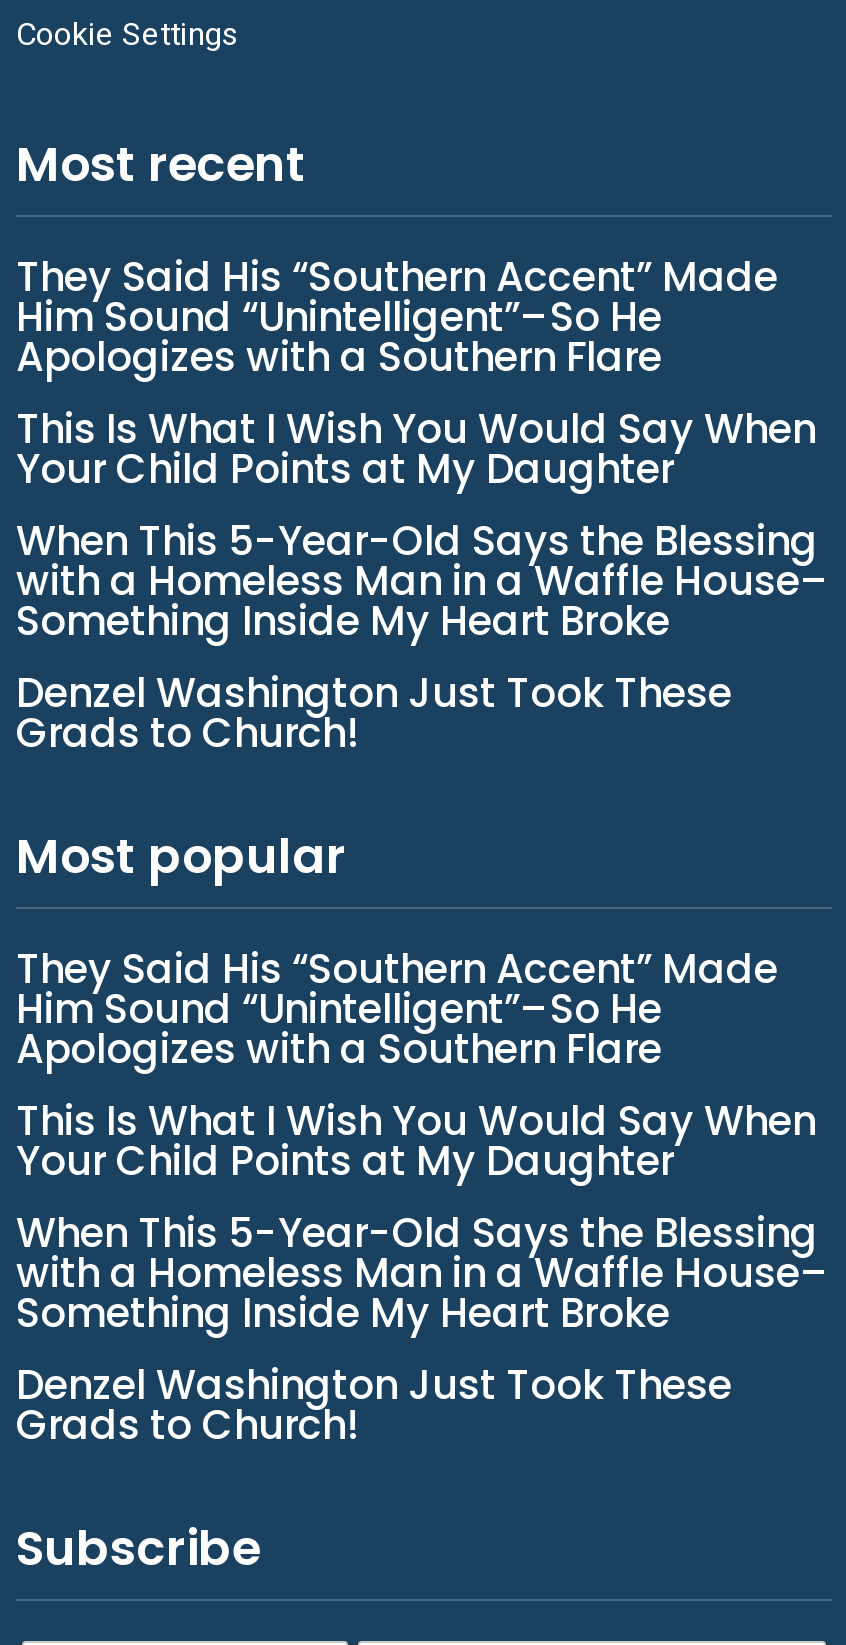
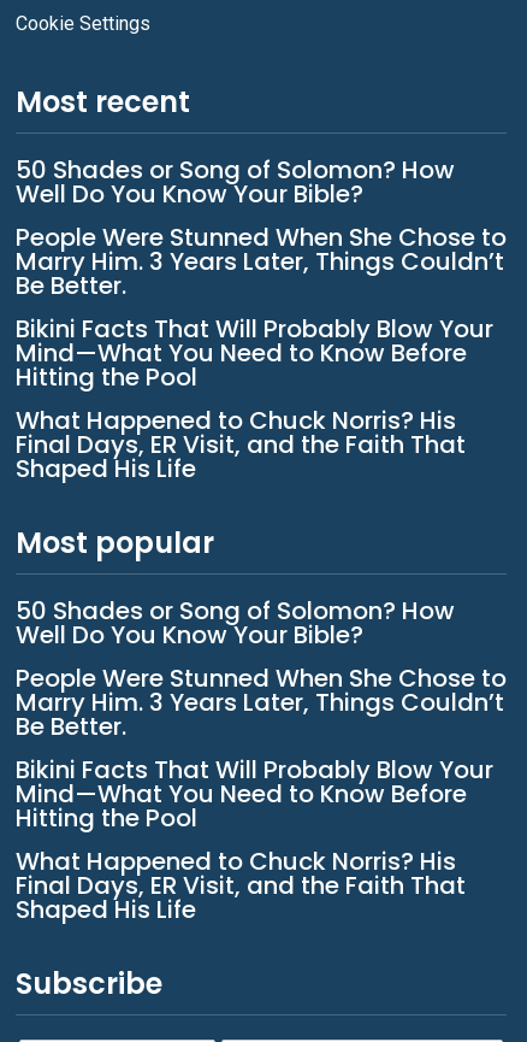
- They Said His “Southern Accent” Made
- Him Sound “Unintelligent”–So He
- Apologizes with a Southern Flare
- This Is What I Wish You Would Say When
- Your Child Points at My Daughter
- When This 5-Year-Old Says the Blessing
- with a Homeless Man in a Waffle House–
- Something Inside My Heart Broke
- Denzel Washington Just Took These
- Grads to Church!
+ 50 Shades or Song of Solomon? How
+ Well Do You Know Your Bible?
+ People Were Stunned When She Chose to
+ Marry Him. 3 Years Later, Things Couldn’t
+ Be Better.
+ Bikini Facts That Will Probably Blow Your
+ Mind—What You Need to Know Before
+ Hitting the Pool
+ What Happened to Chuck Norris? His
+ Final Days, ER Visit, and the Faith That
+ Shaped His Life

- They Said His “Southern Accent” Made
- Him Sound “Unintelligent”–So He
- Apologizes with a Southern Flare
- This Is What I Wish You Would Say When
- Your Child Points at My Daughter
- When This 5-Year-Old Says the Blessing
- with a Homeless Man in a Waffle House–
- Something Inside My Heart Broke
- Denzel Washington Just Took These
- Grads to Church!
+ 50 Shades or Song of Solomon? How
+ Well Do You Know Your Bible?
+ People Were Stunned When She Chose to
+ Marry Him. 3 Years Later, Things Couldn’t
+ Be Better.
+ Bikini Facts That Will Probably Blow Your
+ Mind—What You Need to Know Before
+ Hitting the Pool
+ What Happened to Chuck Norris? His
+ Final Days, ER Visit, and the Faith That
+ Shaped His Life
